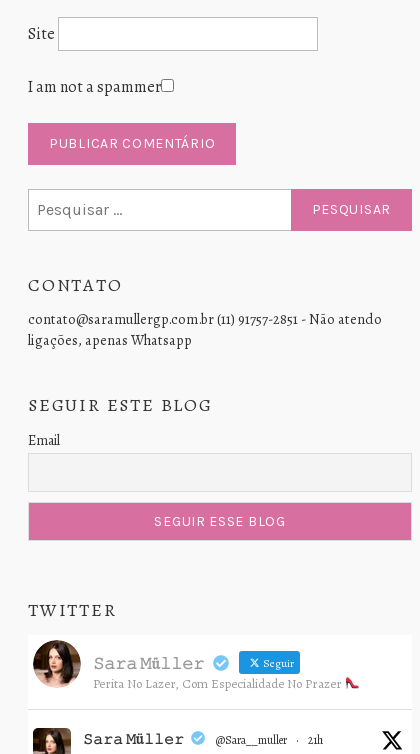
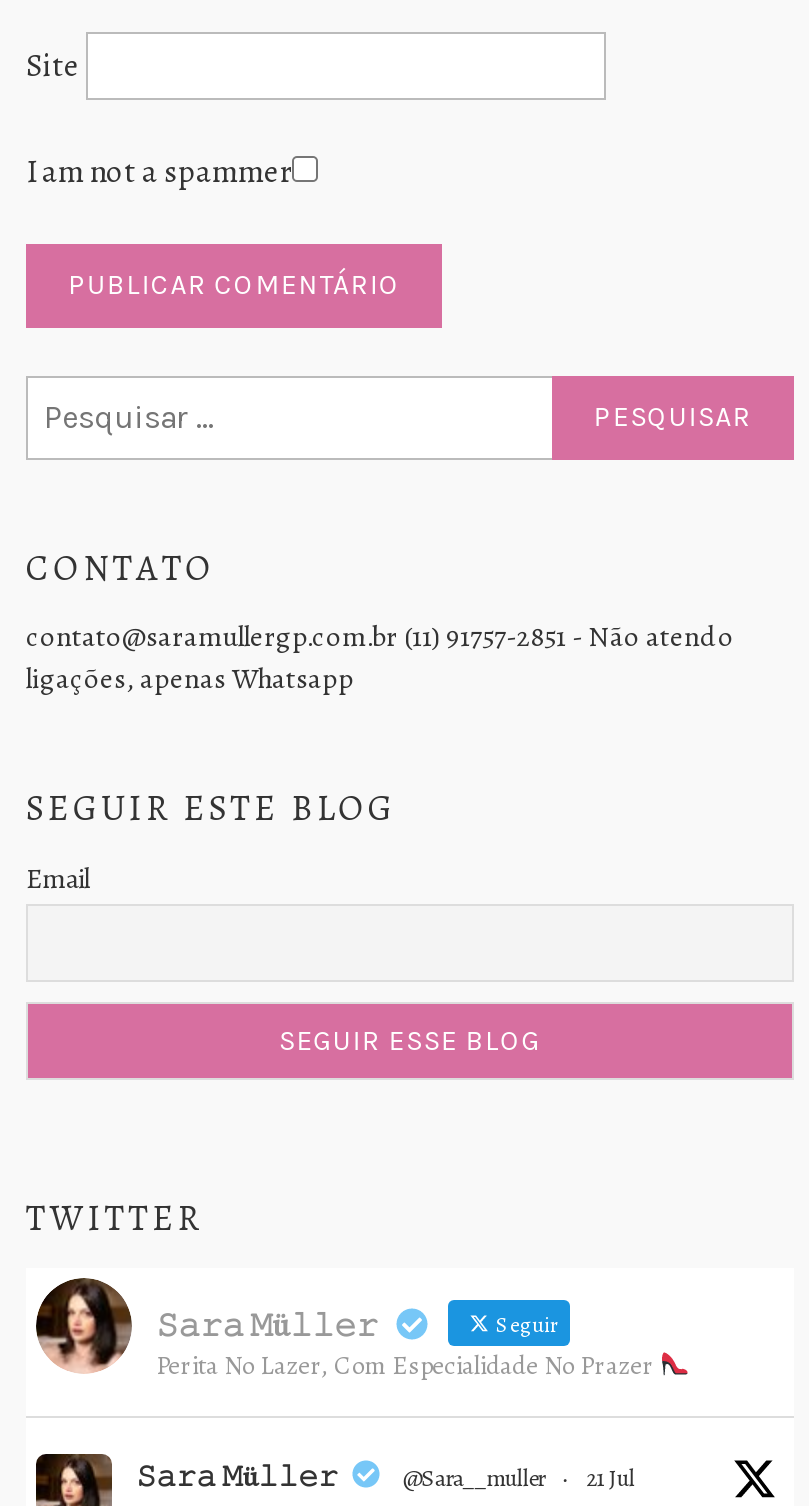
- @sara__muller · 21h
+ @sara__muller · 21 Jul
